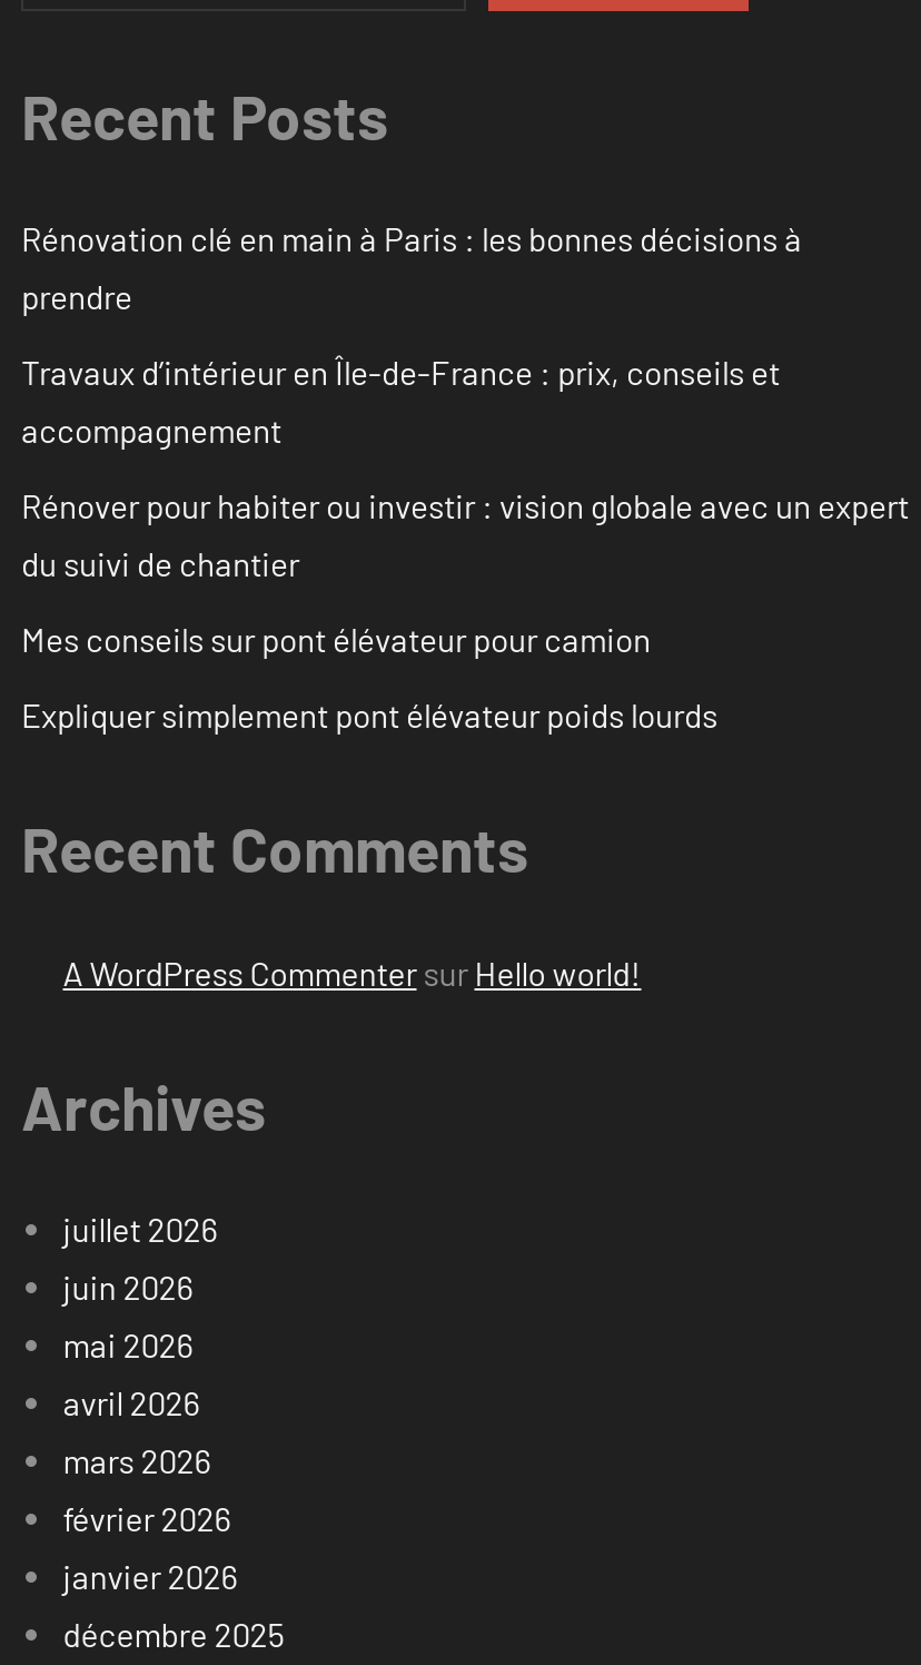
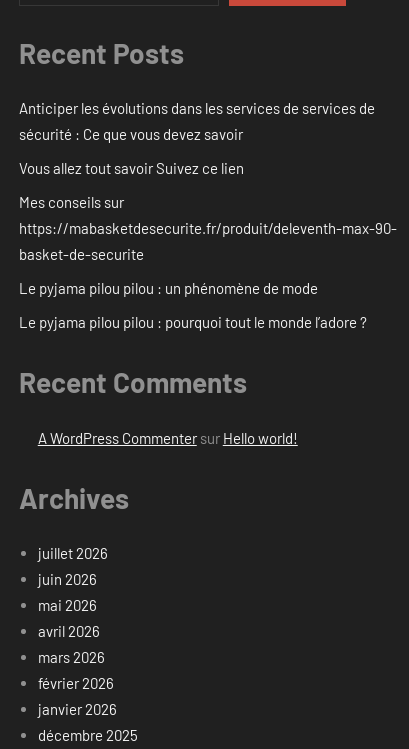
- Rénovation clé en main à Paris : les bonnes décisions à
- prendre
+ Anticiper les évolutions dans les services de services de
+ sécurité : Ce que vous devez savoir

- Travaux d’intérieur en Île-de-France : prix, conseils et
- accompagnement
+ Vous allez tout savoir Suivez ce lien

- Rénover pour habiter ou investir : vision globale avec un expert
- du suivi de chantier
+ Mes conseils sur
+ https://mabasketdesecurite.fr/produit/deleventh-max-90-
+ basket-de-securite

- Mes conseils sur pont élévateur pour camion
+ Le pyjama pilou pilou : un phénomène de mode

- Expliquer simplement pont élévateur poids lourds
+ Le pyjama pilou pilou : pourquoi tout le monde l’adore ?
